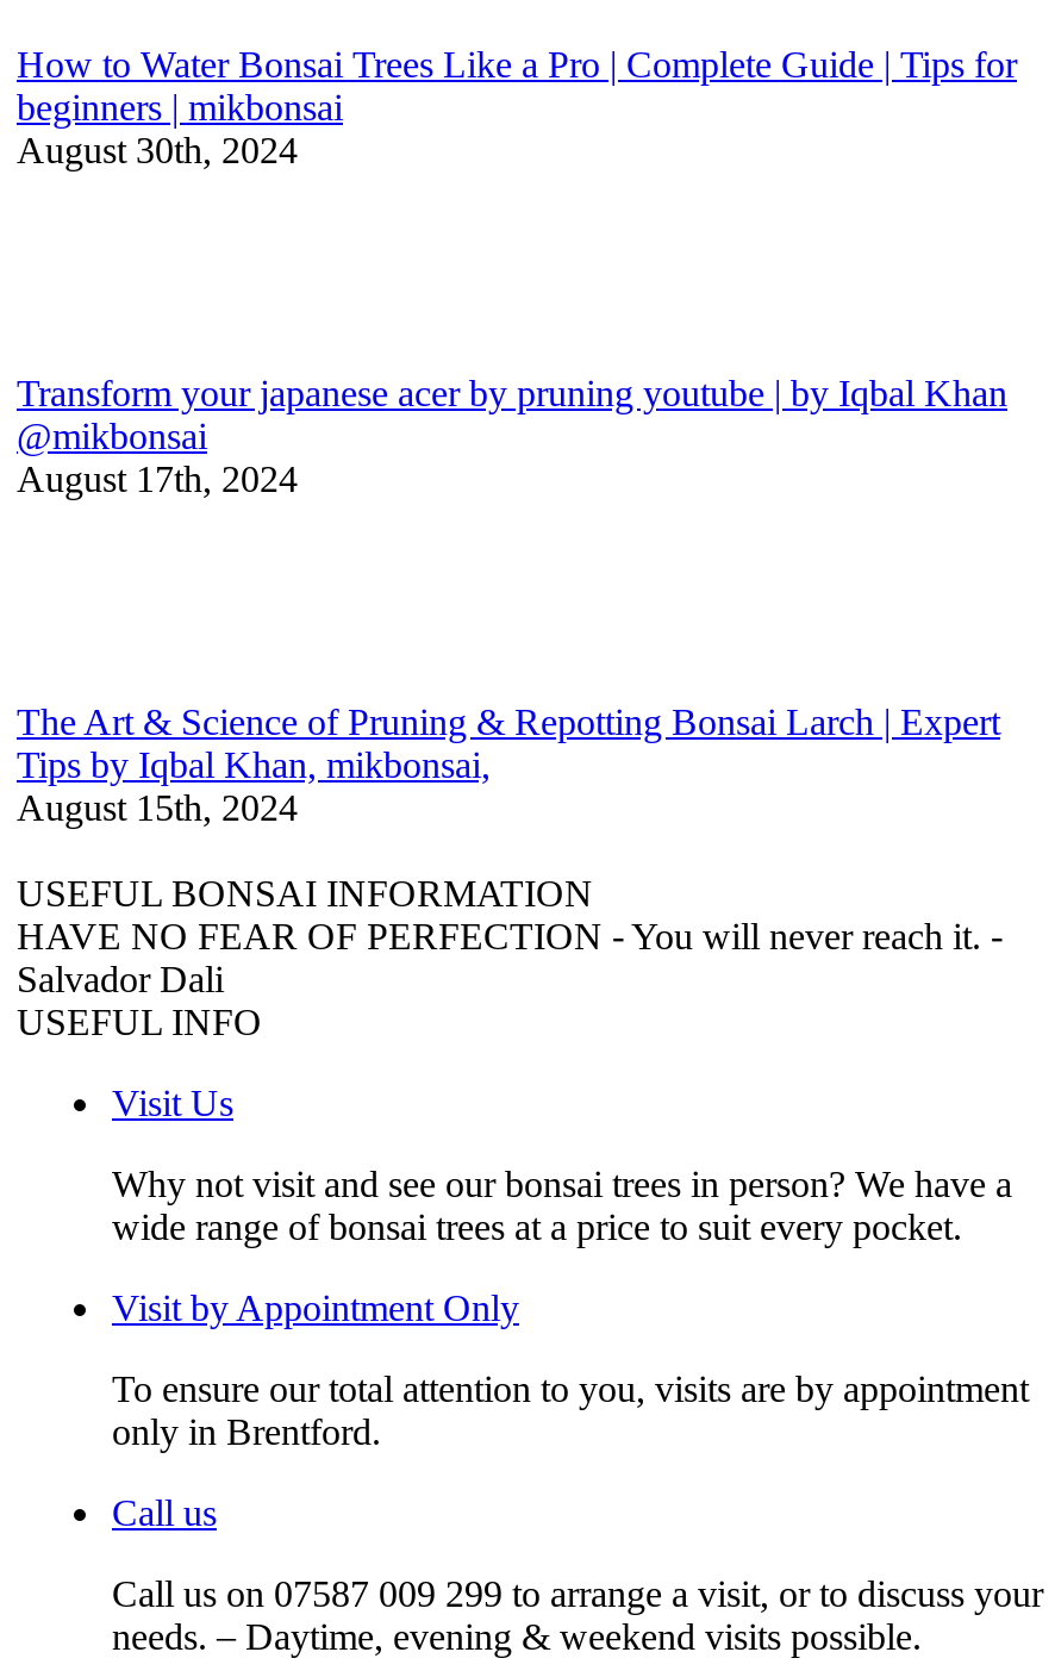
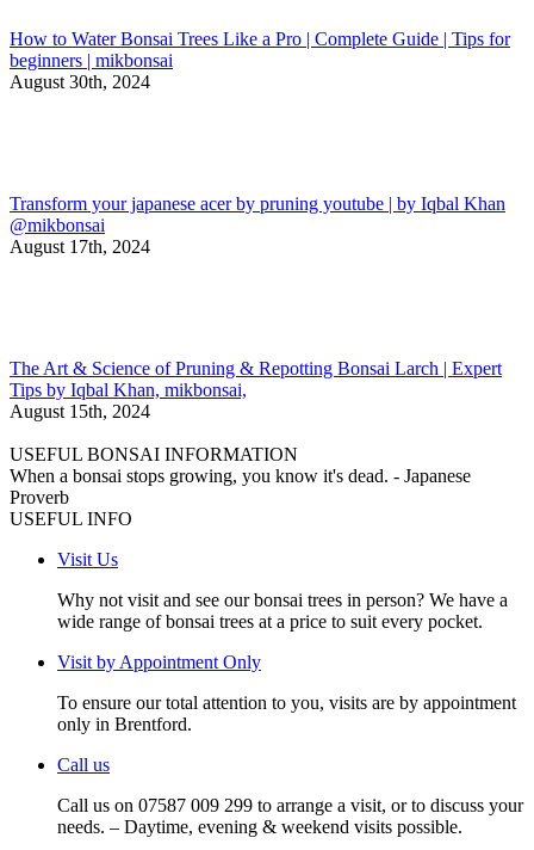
- HAVE NO FEAR OF PERFECTION - You will never reach it. -
- Salvador Dali
+ When a bonsai stops growing, you know it's dead. - Japanese
+ Proverb
